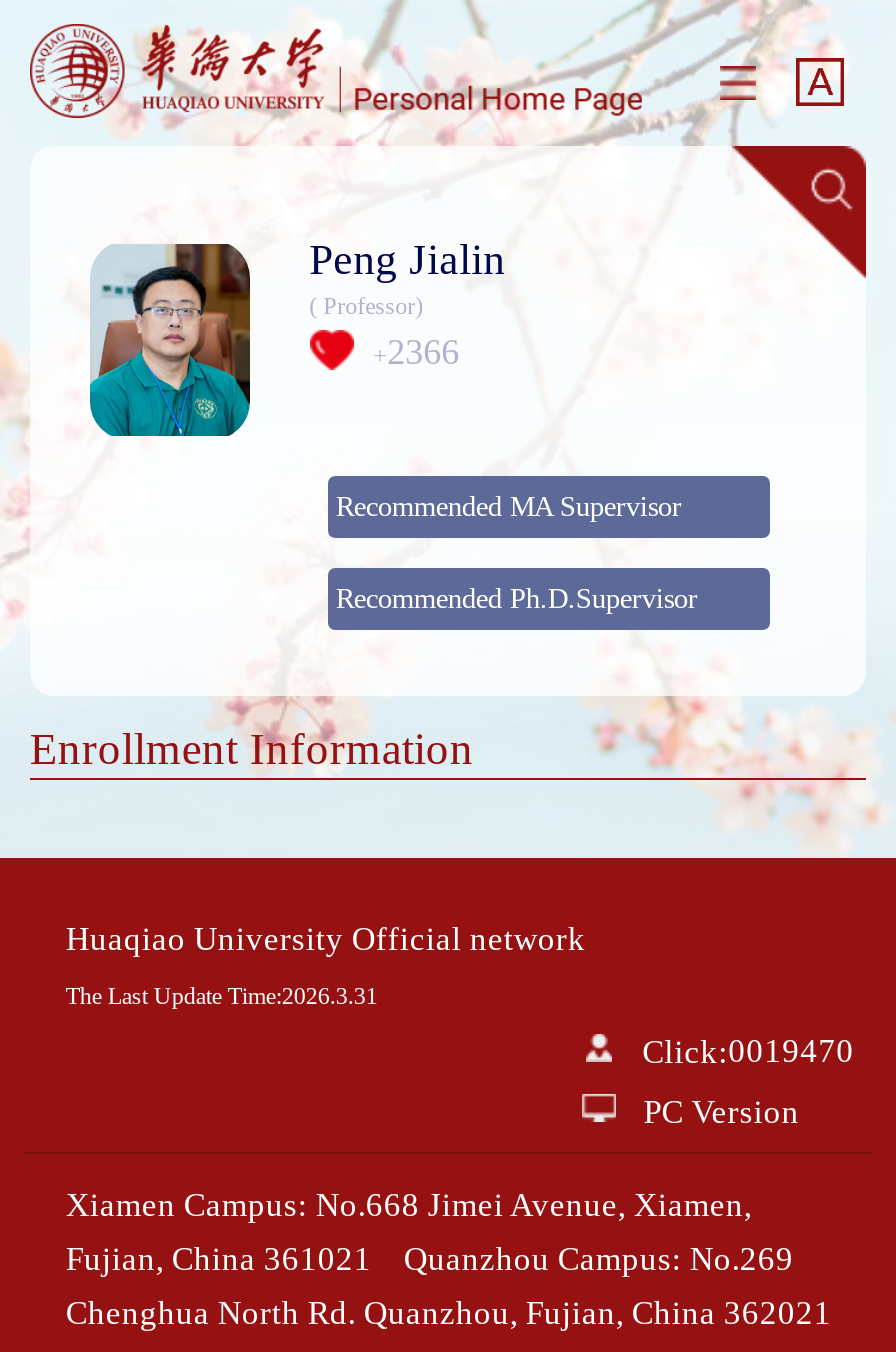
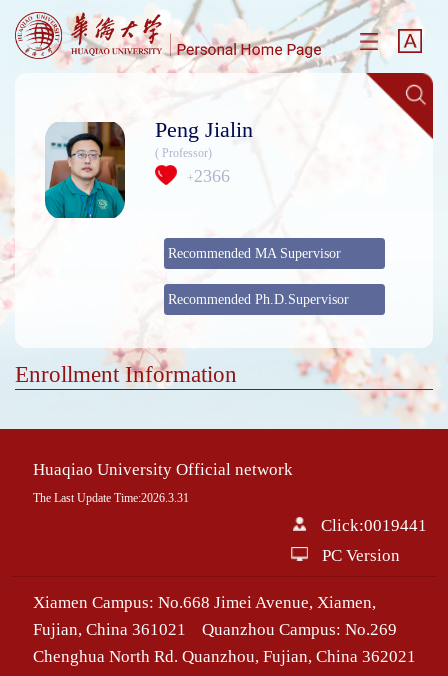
- Click:0019470
+ Click:0019441
